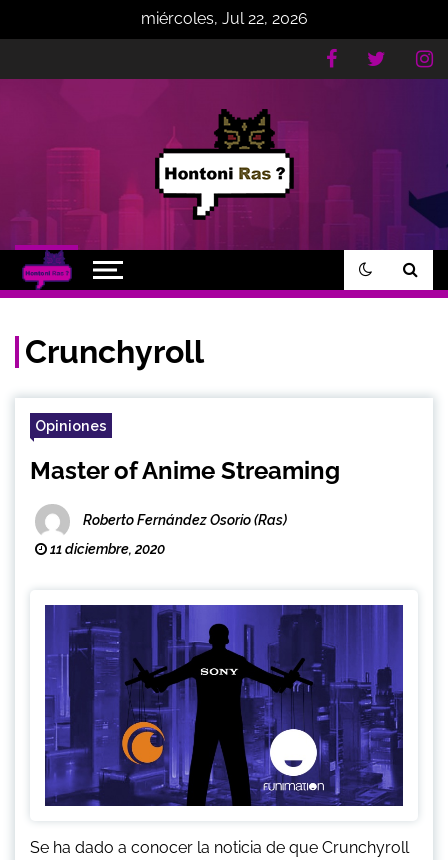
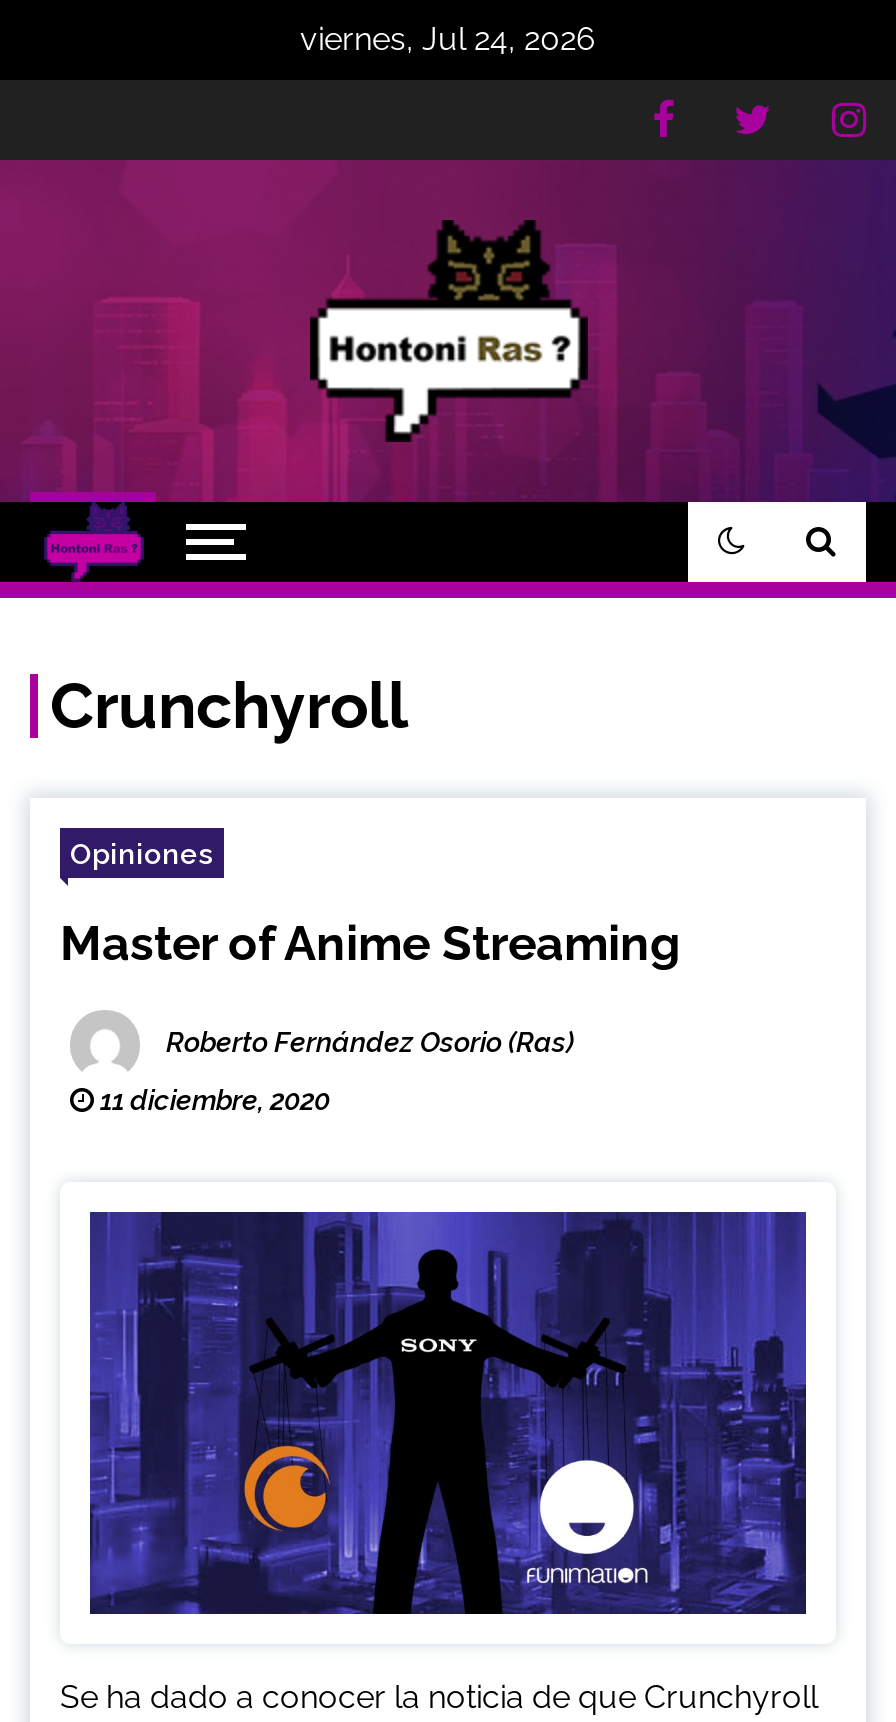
- miércoles, Jul 22, 2026
+ viernes, Jul 24, 2026
